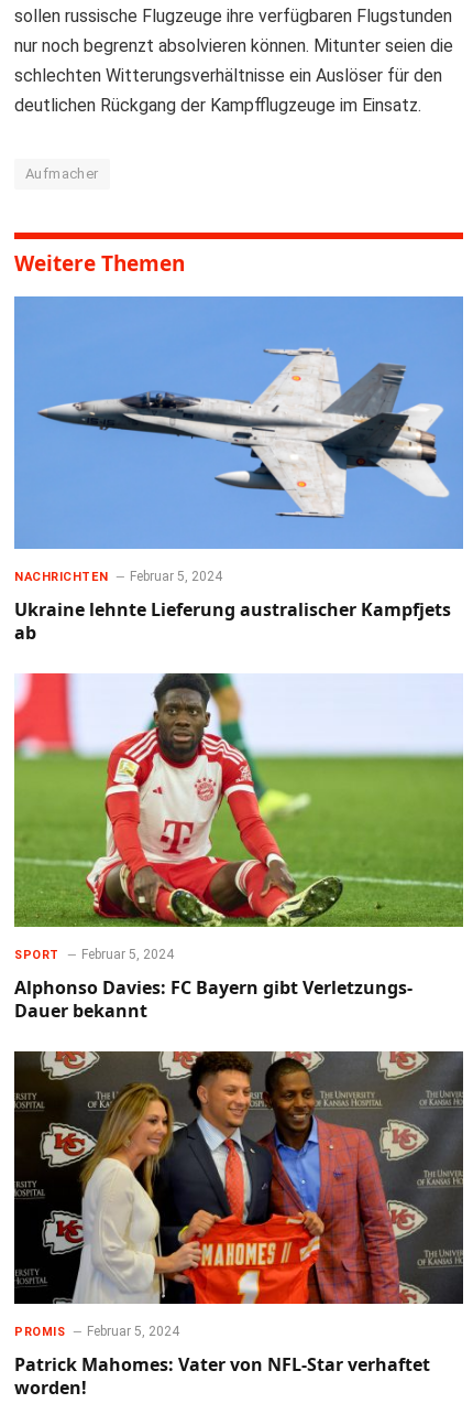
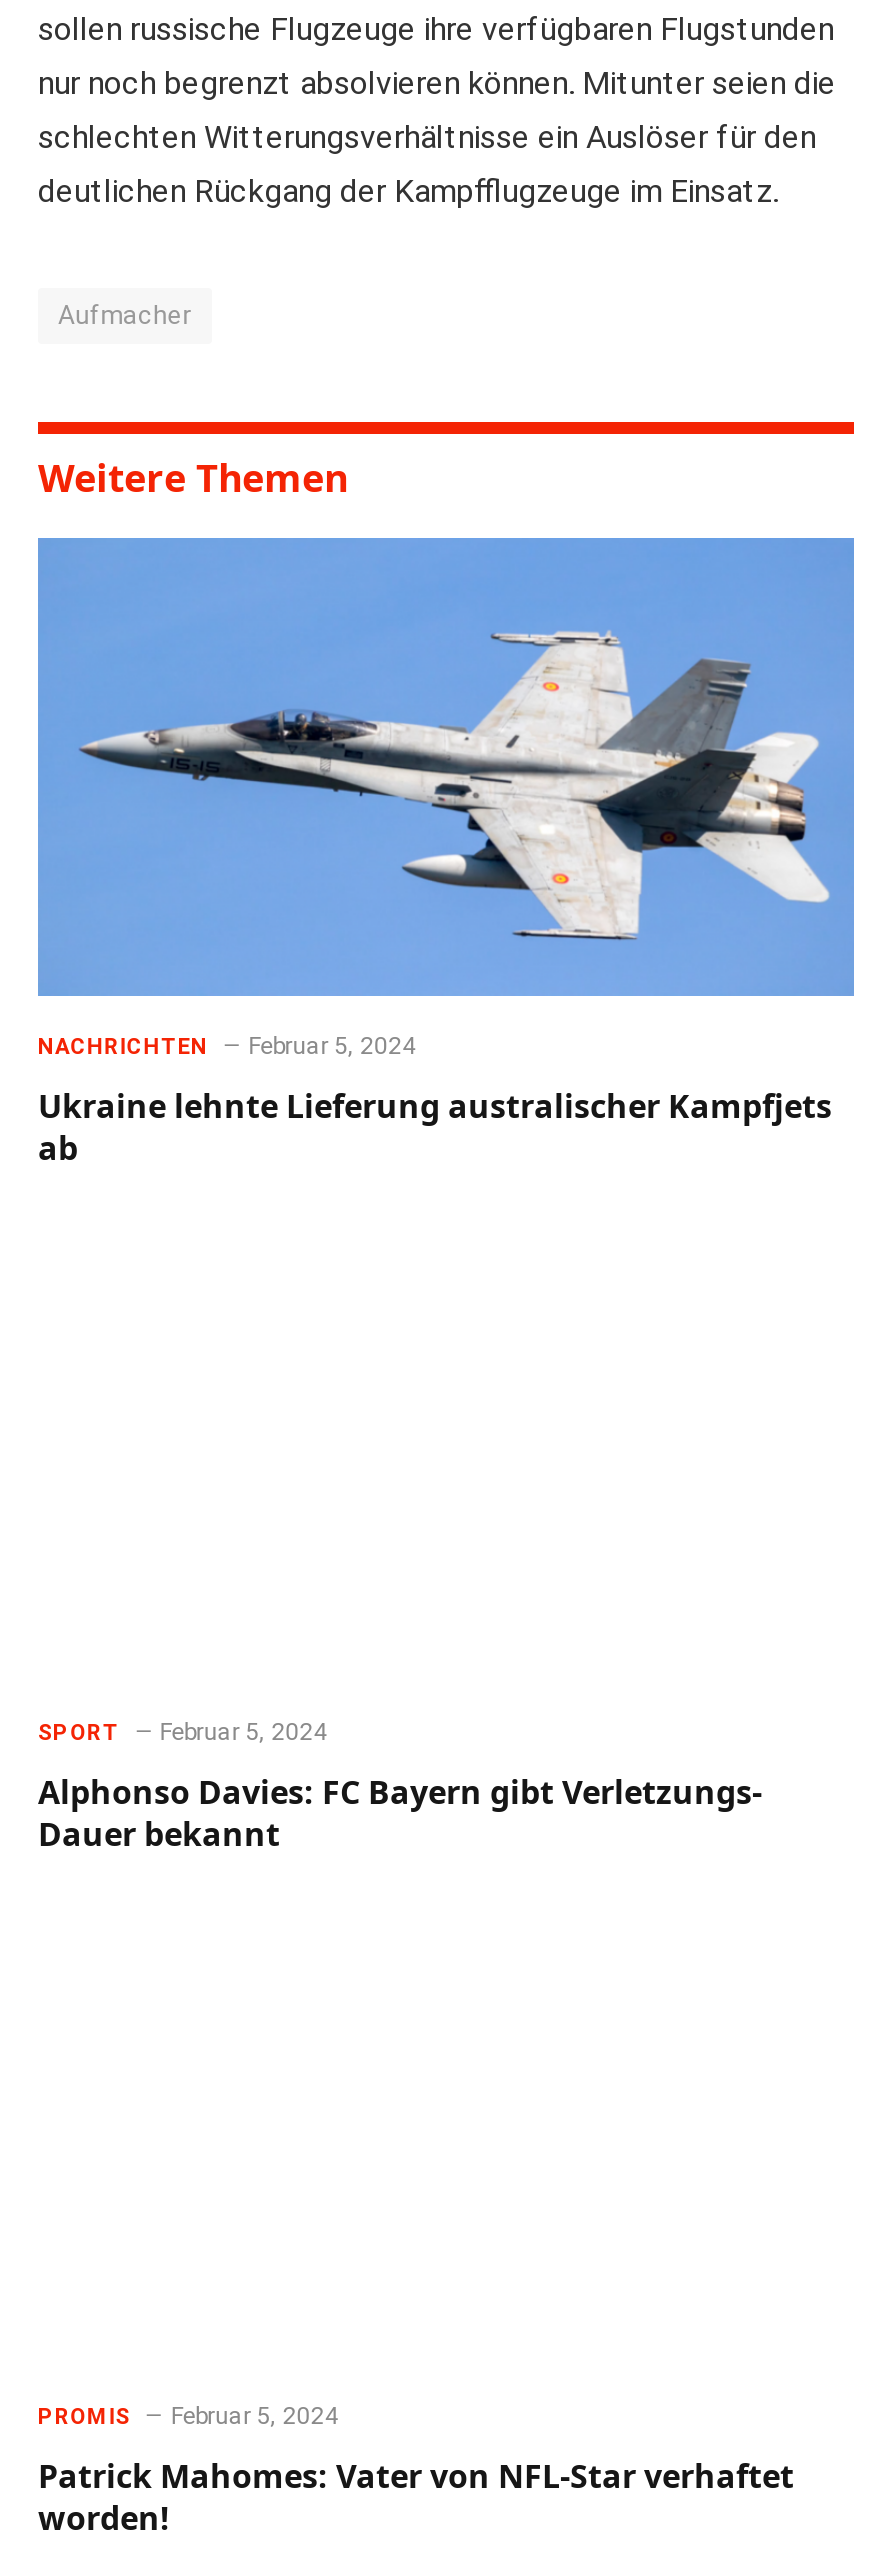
- [image]

- [image]
